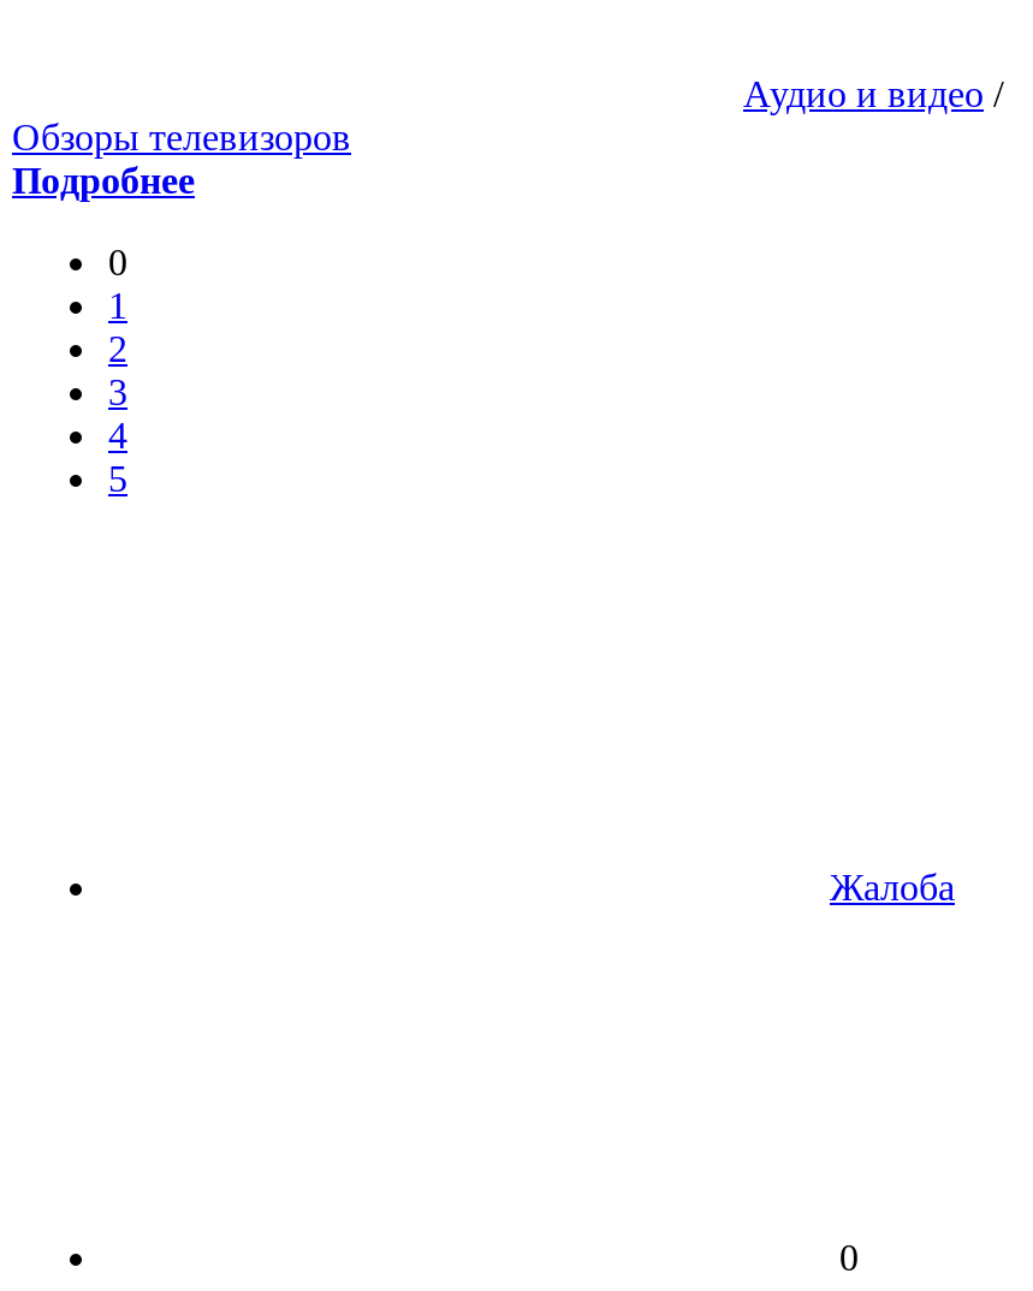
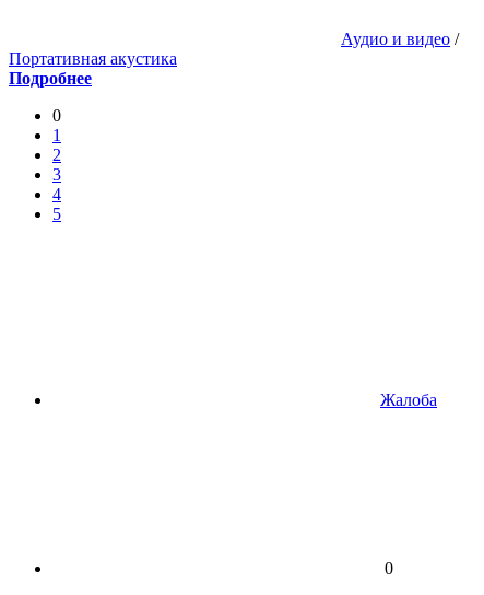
- Обзоры телевизоров
+ Портативная акустика
